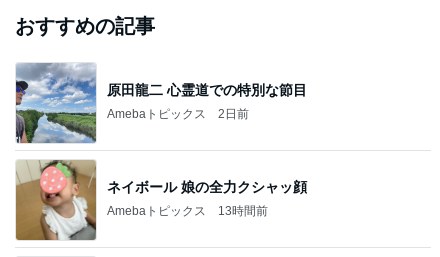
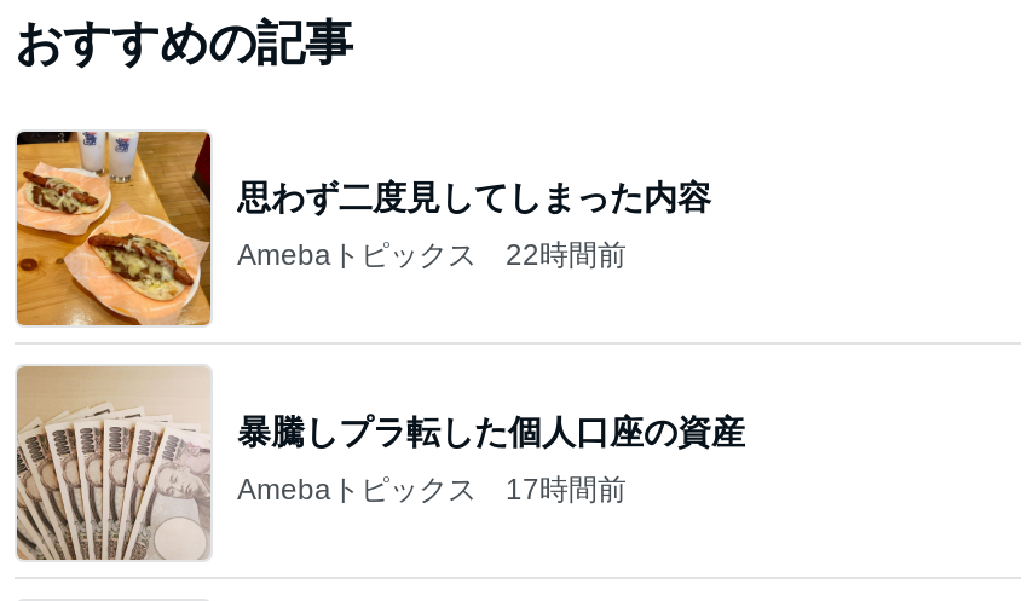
- [image]
- 原田龍二 心霊道での特別な節目
+ [image]
+ 思わず二度見してしまった内容

- Amebaトピックス 2日前
+ Amebaトピックス 22時間前

- [image]
- ネイボール 娘の全力クシャッ顔
+ [image]
+ 暴騰しプラ転した個人口座の資産

- Amebaトピックス 13時間前
+ Amebaトピックス 17時間前
